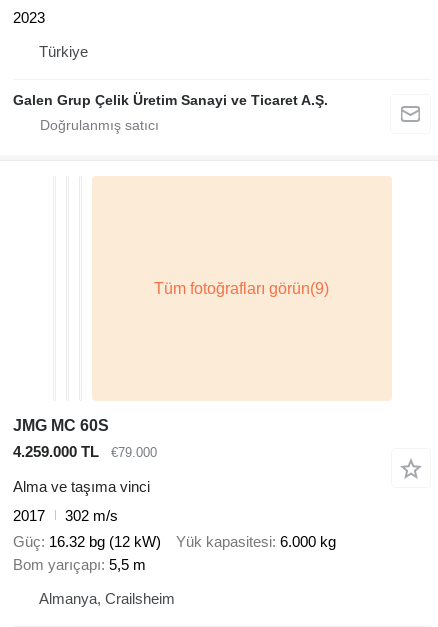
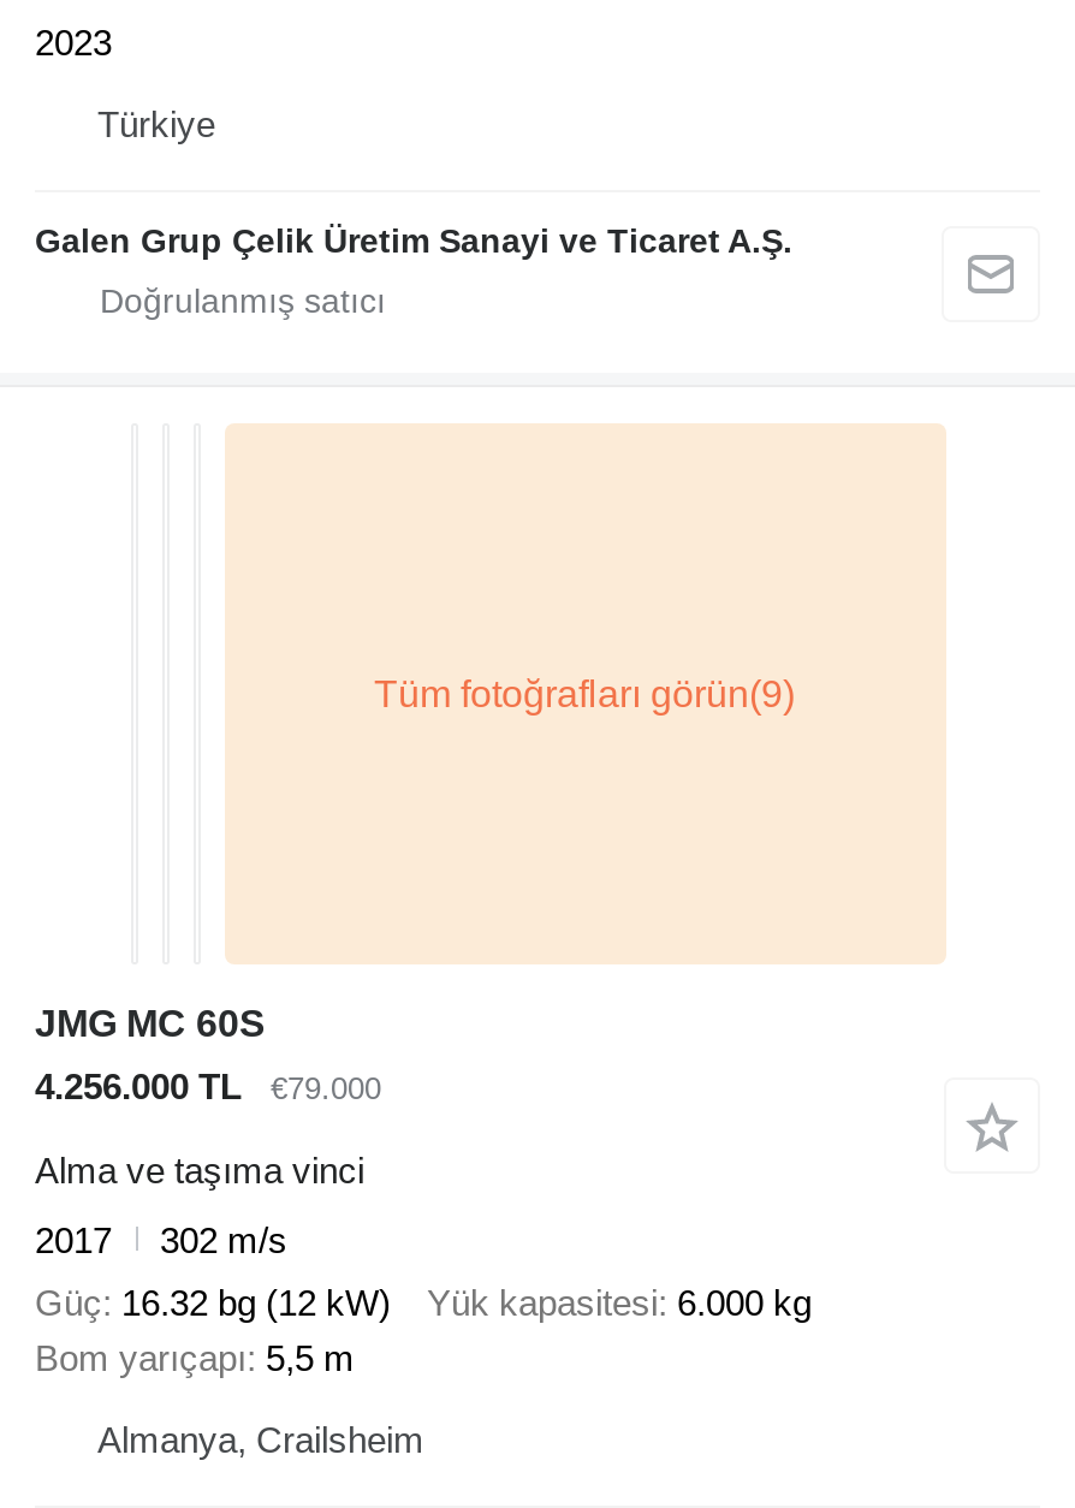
- 4.259.000 TL €79.000
+ 4.256.000 TL €79.000
